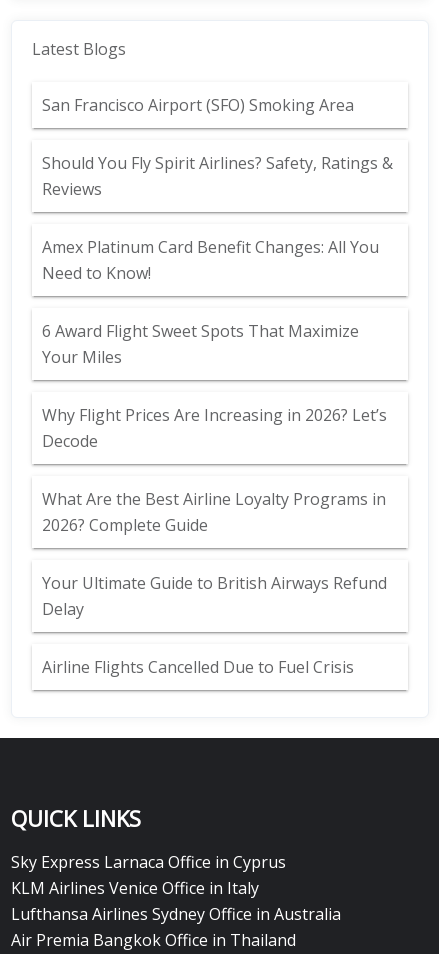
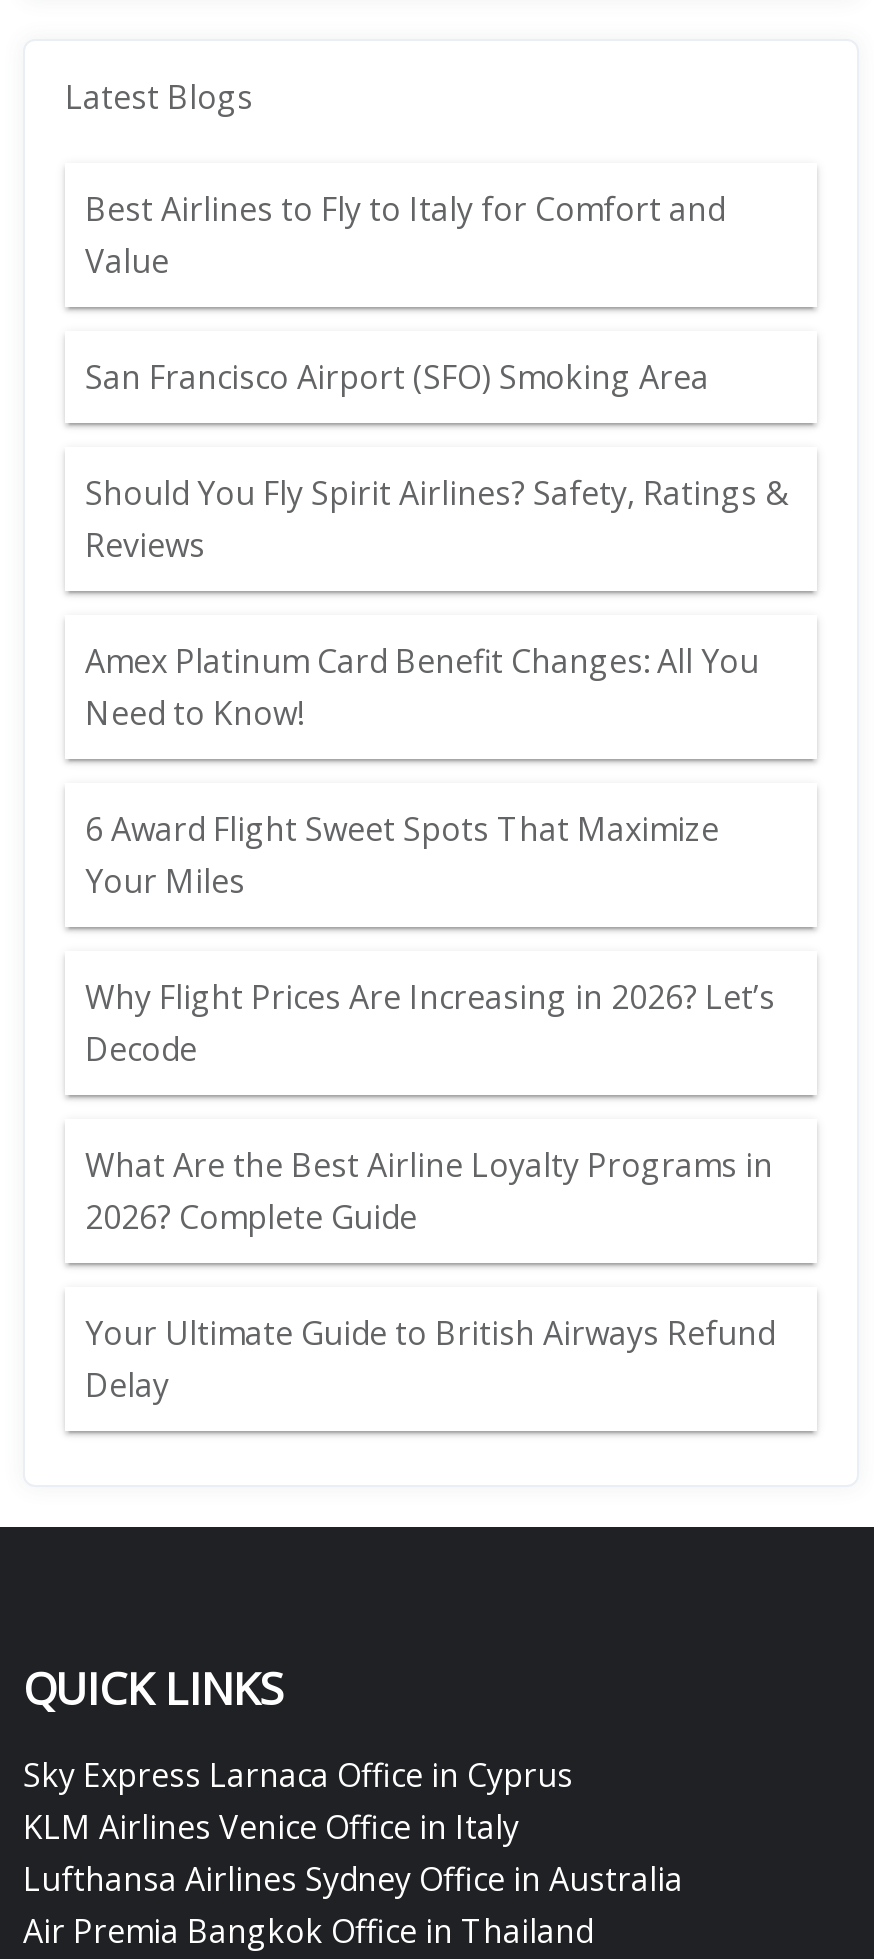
+ Best Airlines to Fly to Italy for Comfort and
+ Value

moved down: San Francisco Airport (SFO) Smoking Area | Should You Fly Spirit Airlines? Safety, Ratings & | Reviews | ... | Your Ultimate Guide to British Airways Refund | Delay

- Airline Flights Cancelled Due to Fuel Crisis
